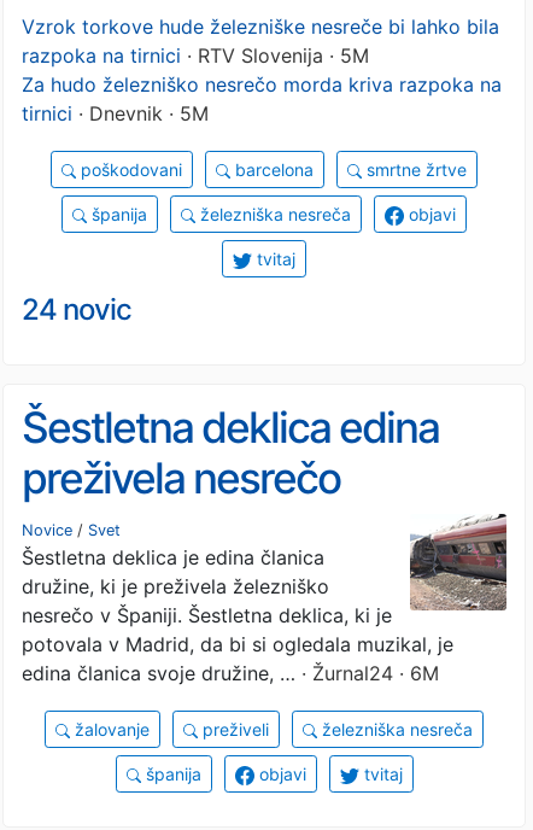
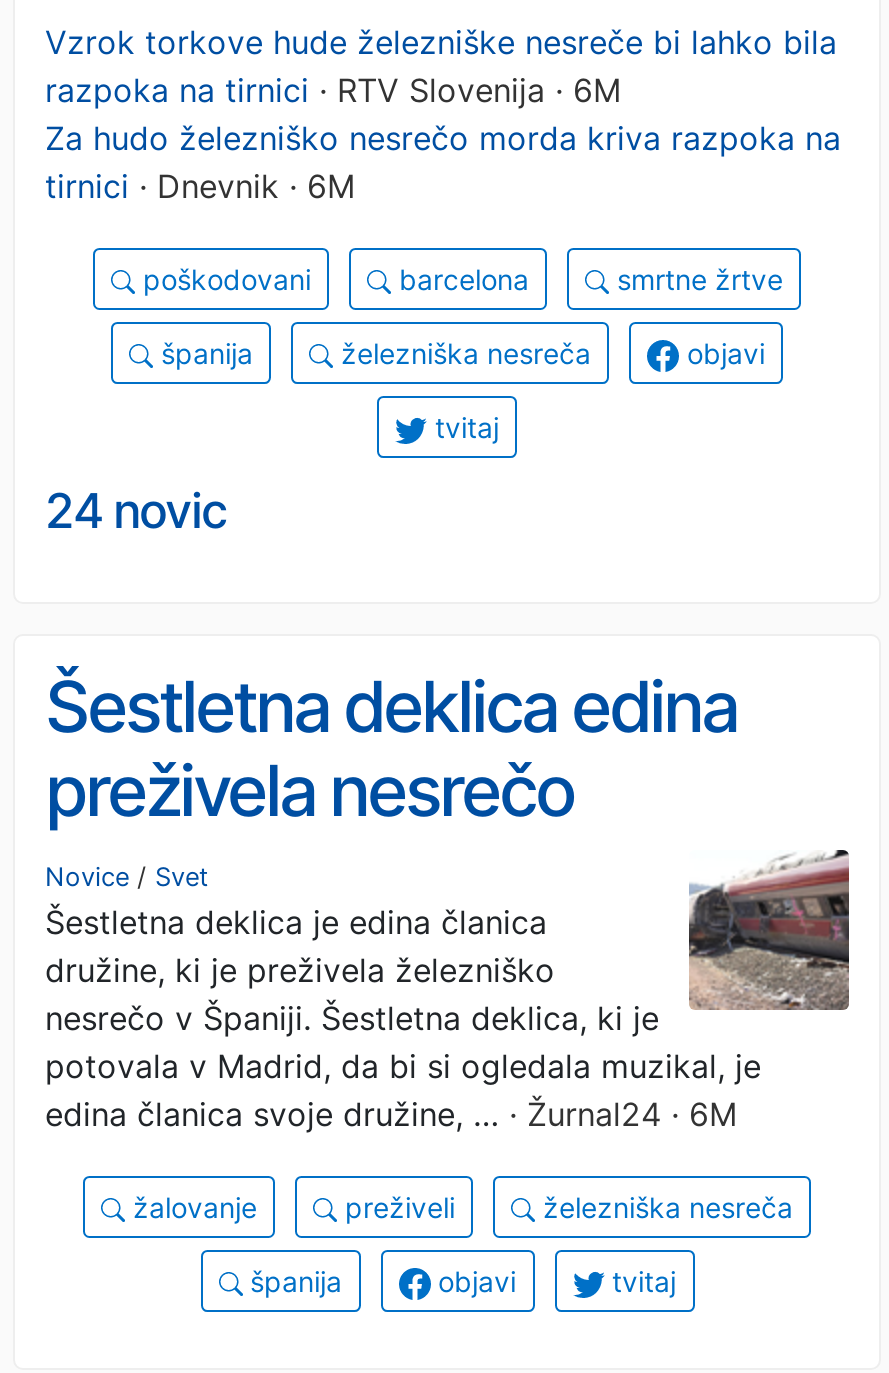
- razpoka na tirnici · RTV Slovenija · 5M
+ razpoka na tirnici · RTV Slovenija · 6M

- tirnici · Dnevnik · 5M
+ tirnici · Dnevnik · 6M
